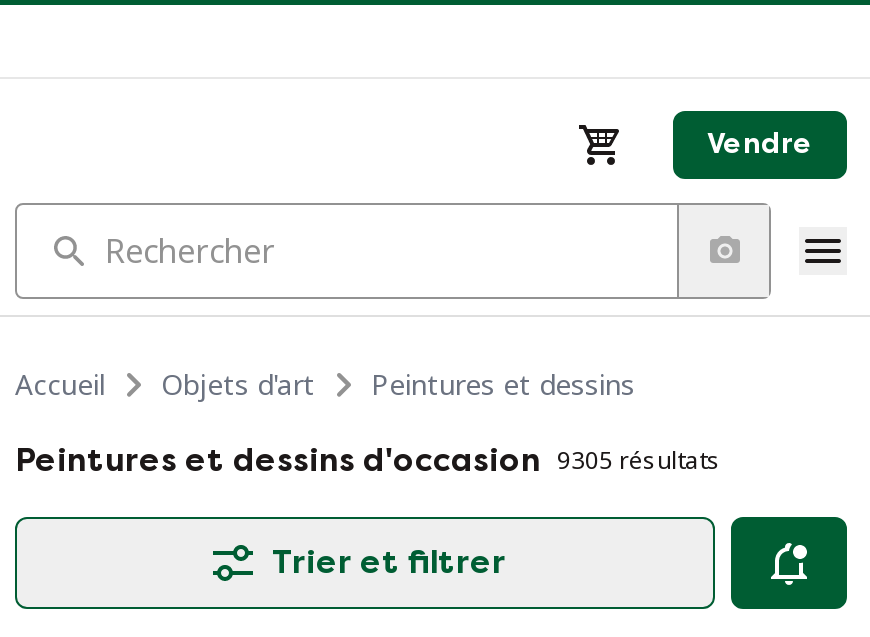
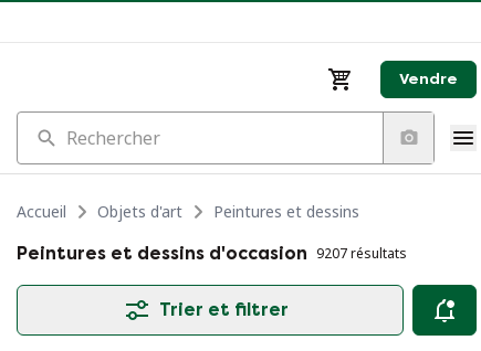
- Peintures et dessins d'occasion 9305 résultats
+ Peintures et dessins d'occasion 9207 résultats
